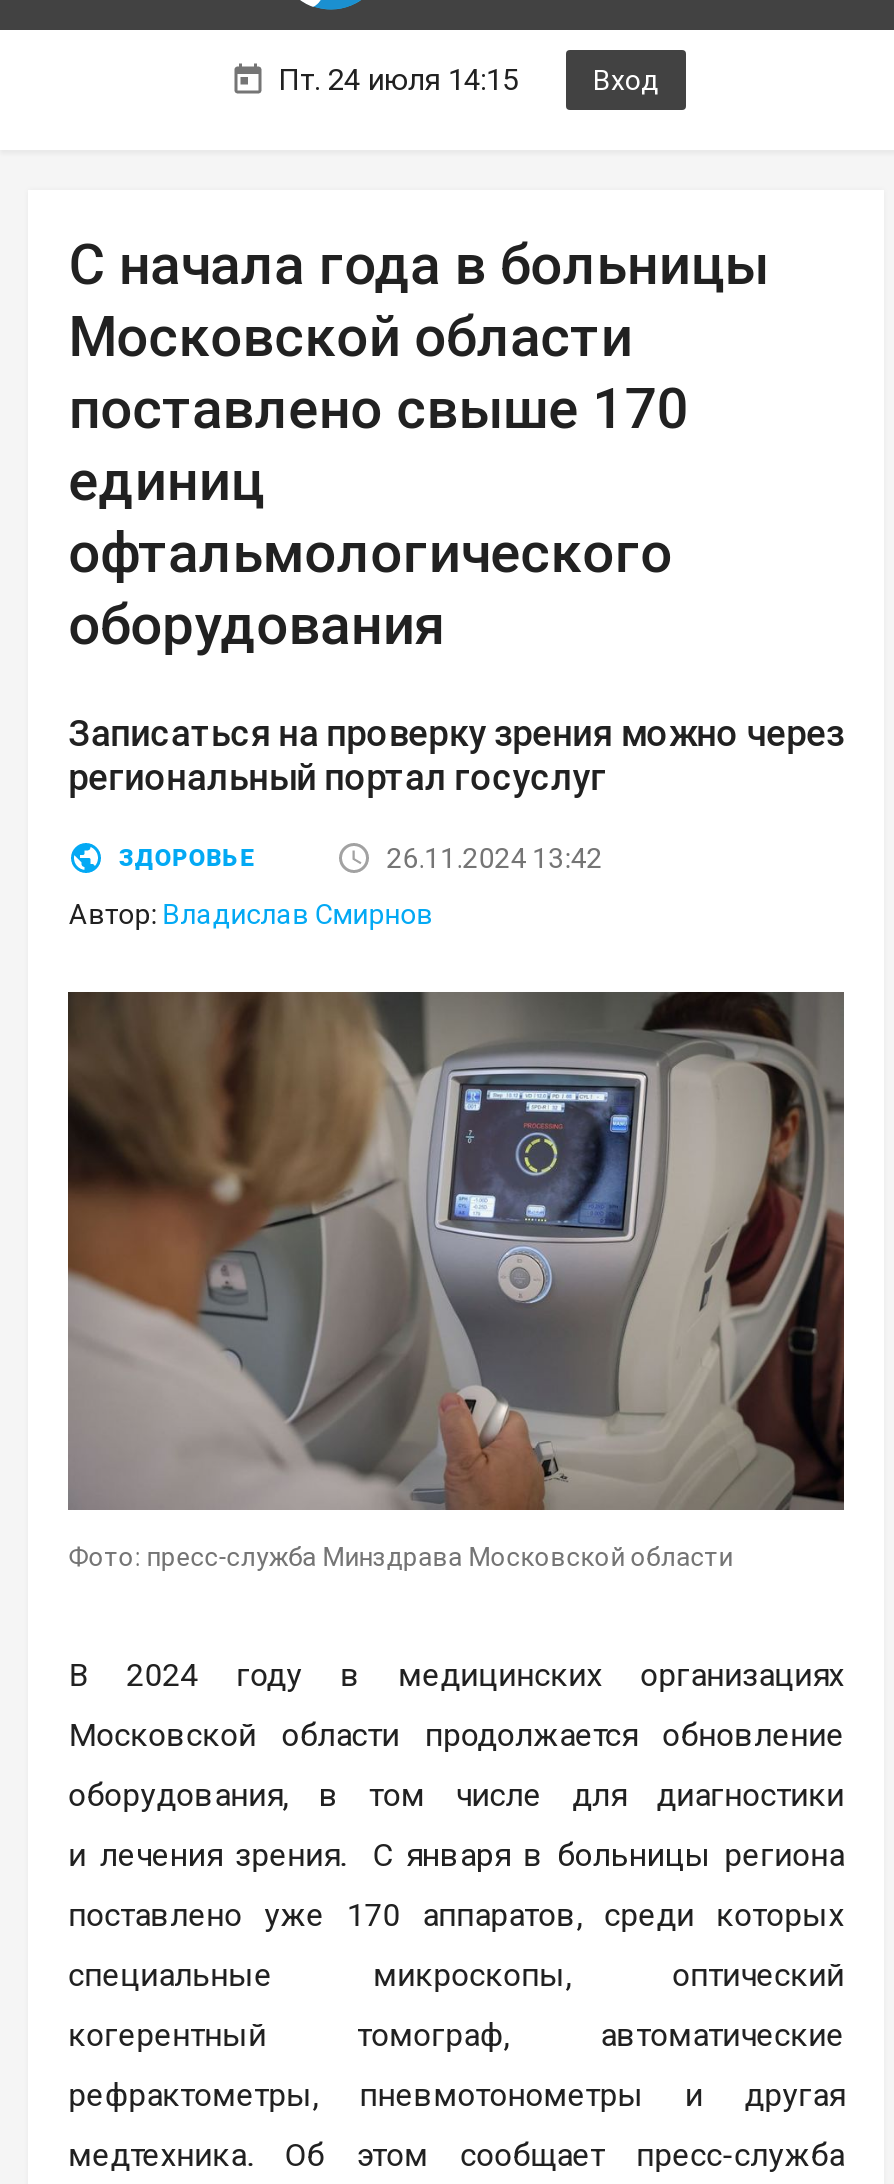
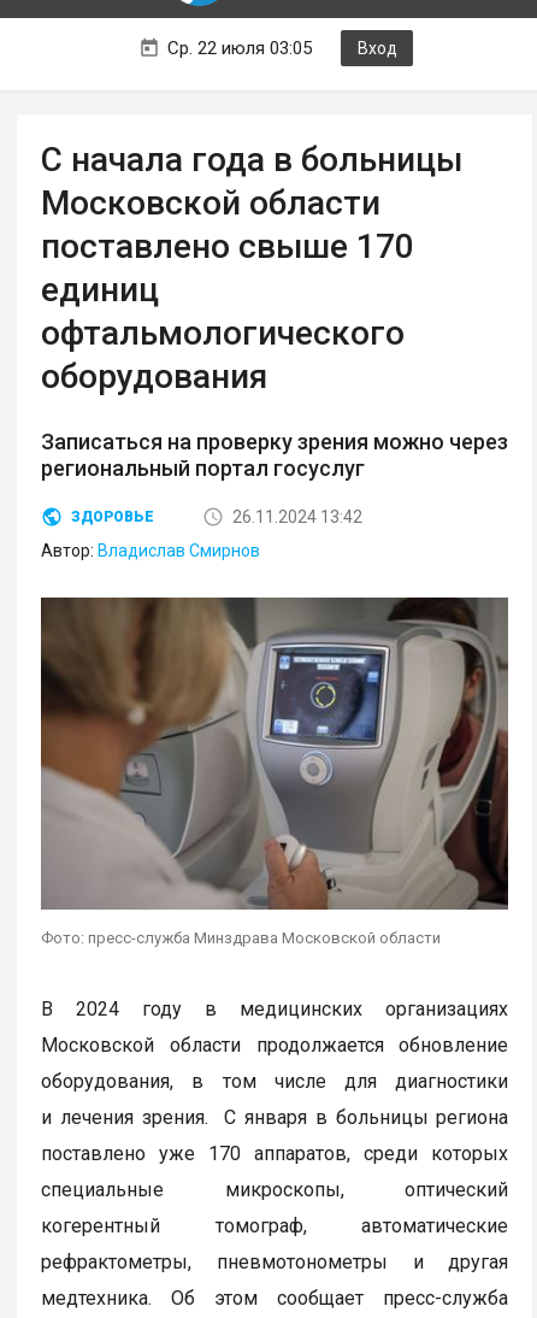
- Пт. 24 июля 14:15
+ Ср. 22 июля 03:05
